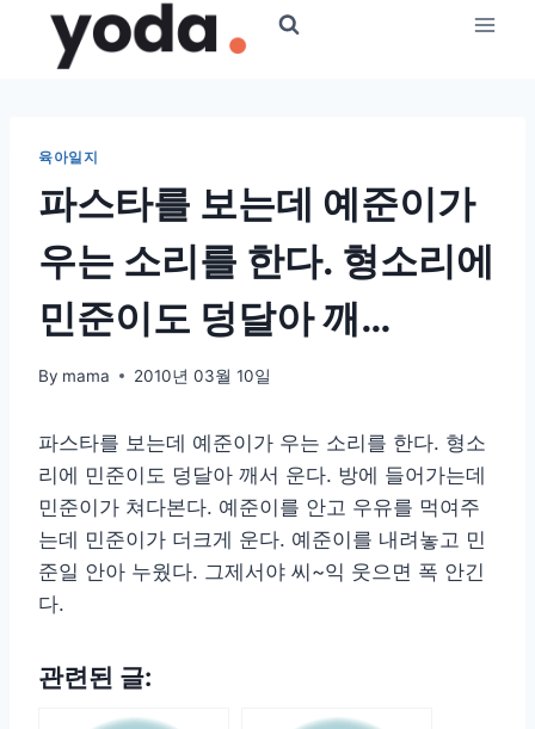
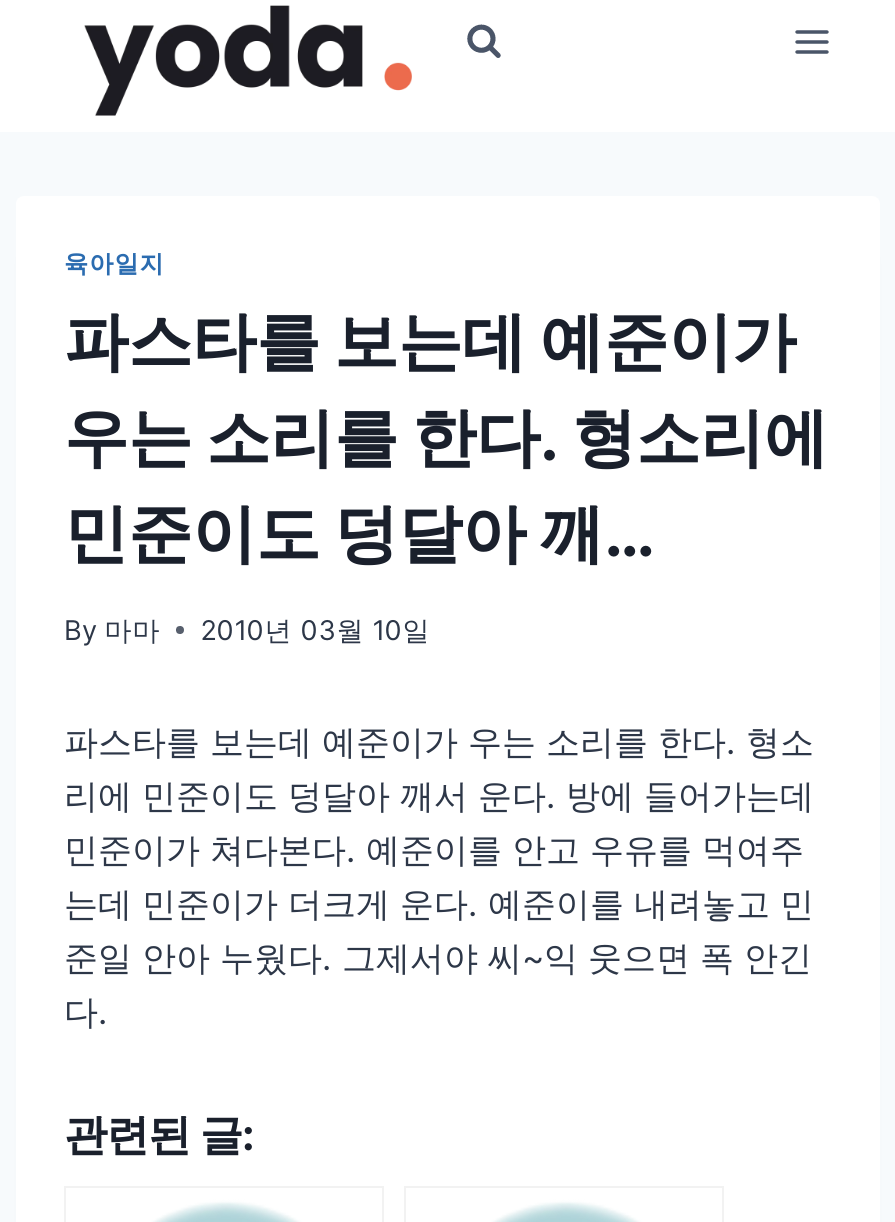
- By mama
+ By 마마
